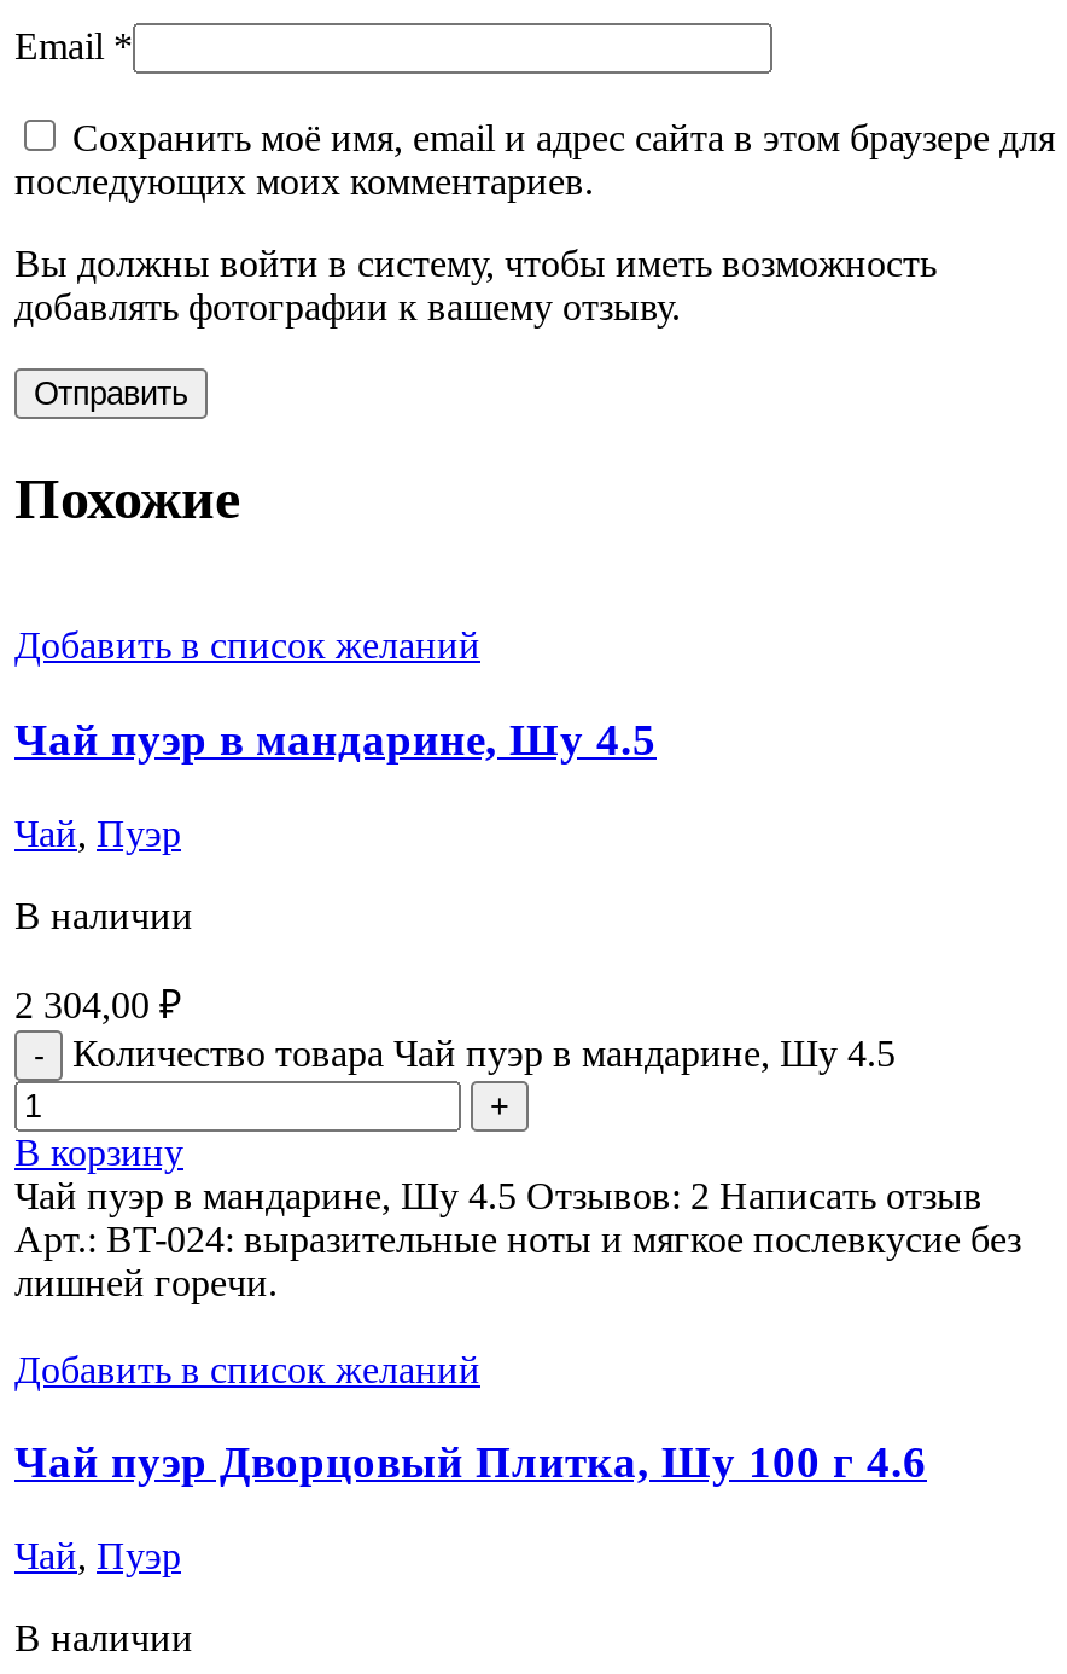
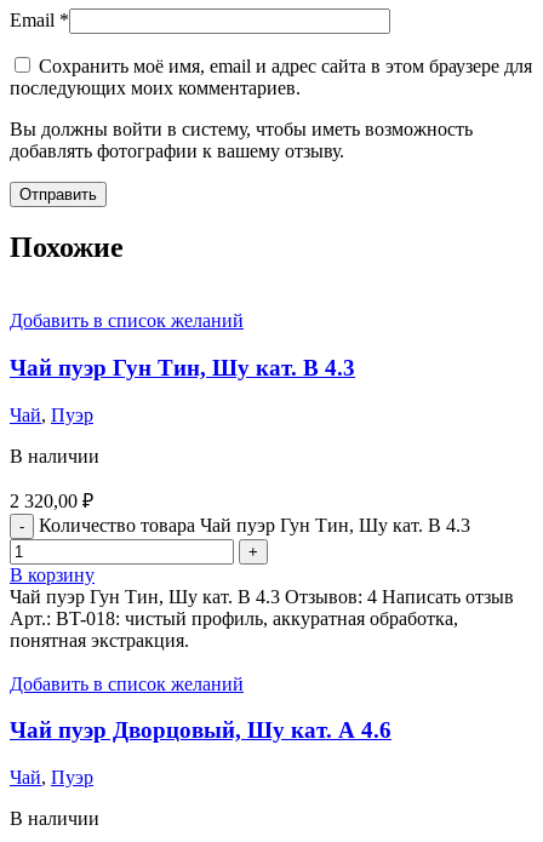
- Чай пуэр в мандарине, Шу 4.5
+ Чай пуэр Гун Тин, Шу кат. B 4.3

- 2 304,00 ₽
- Количество товара Чай пуэр в мандарине, Шу 4.5
+ 2 320,00 ₽
+ Количество товара Чай пуэр Гун Тин, Шу кат. B 4.3

- Чай пуэр в мандарине, Шу 4.5 Отзывов: 2 Написать отзыв
- Арт.: BT-024: выразительные ноты и мягкое послевкусие без
- лишней горечи.
+ Чай пуэр Гун Тин, Шу кат. B 4.3 Отзывов: 4 Написать отзыв
+ Арт.: BT-018: чистый профиль, аккуратная обработка,
+ понятная экстракция.

- Чай пуэр Дворцовый Плитка, Шу 100 г 4.6
+ Чай пуэр Дворцовый, Шу кат. А 4.6
